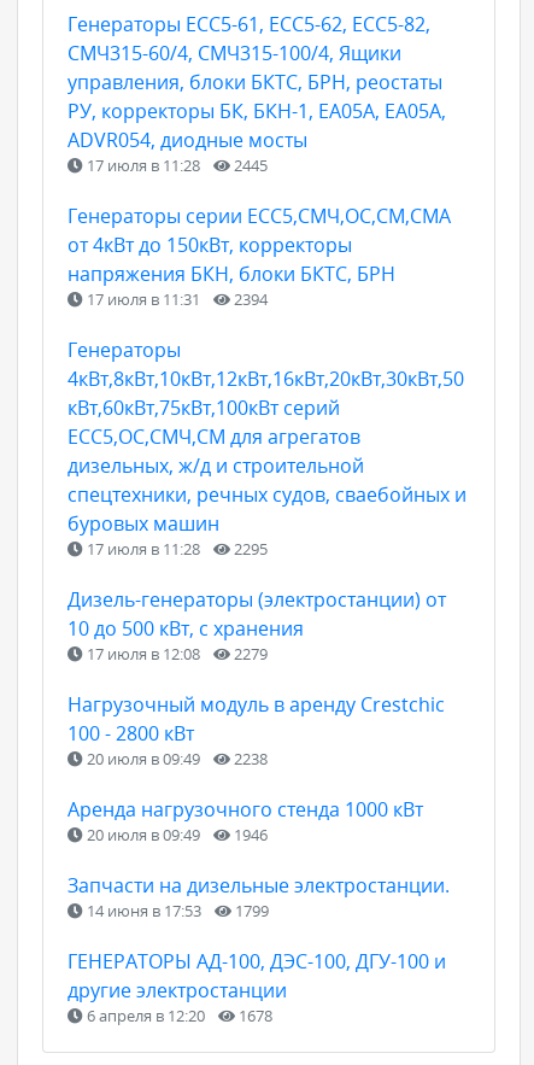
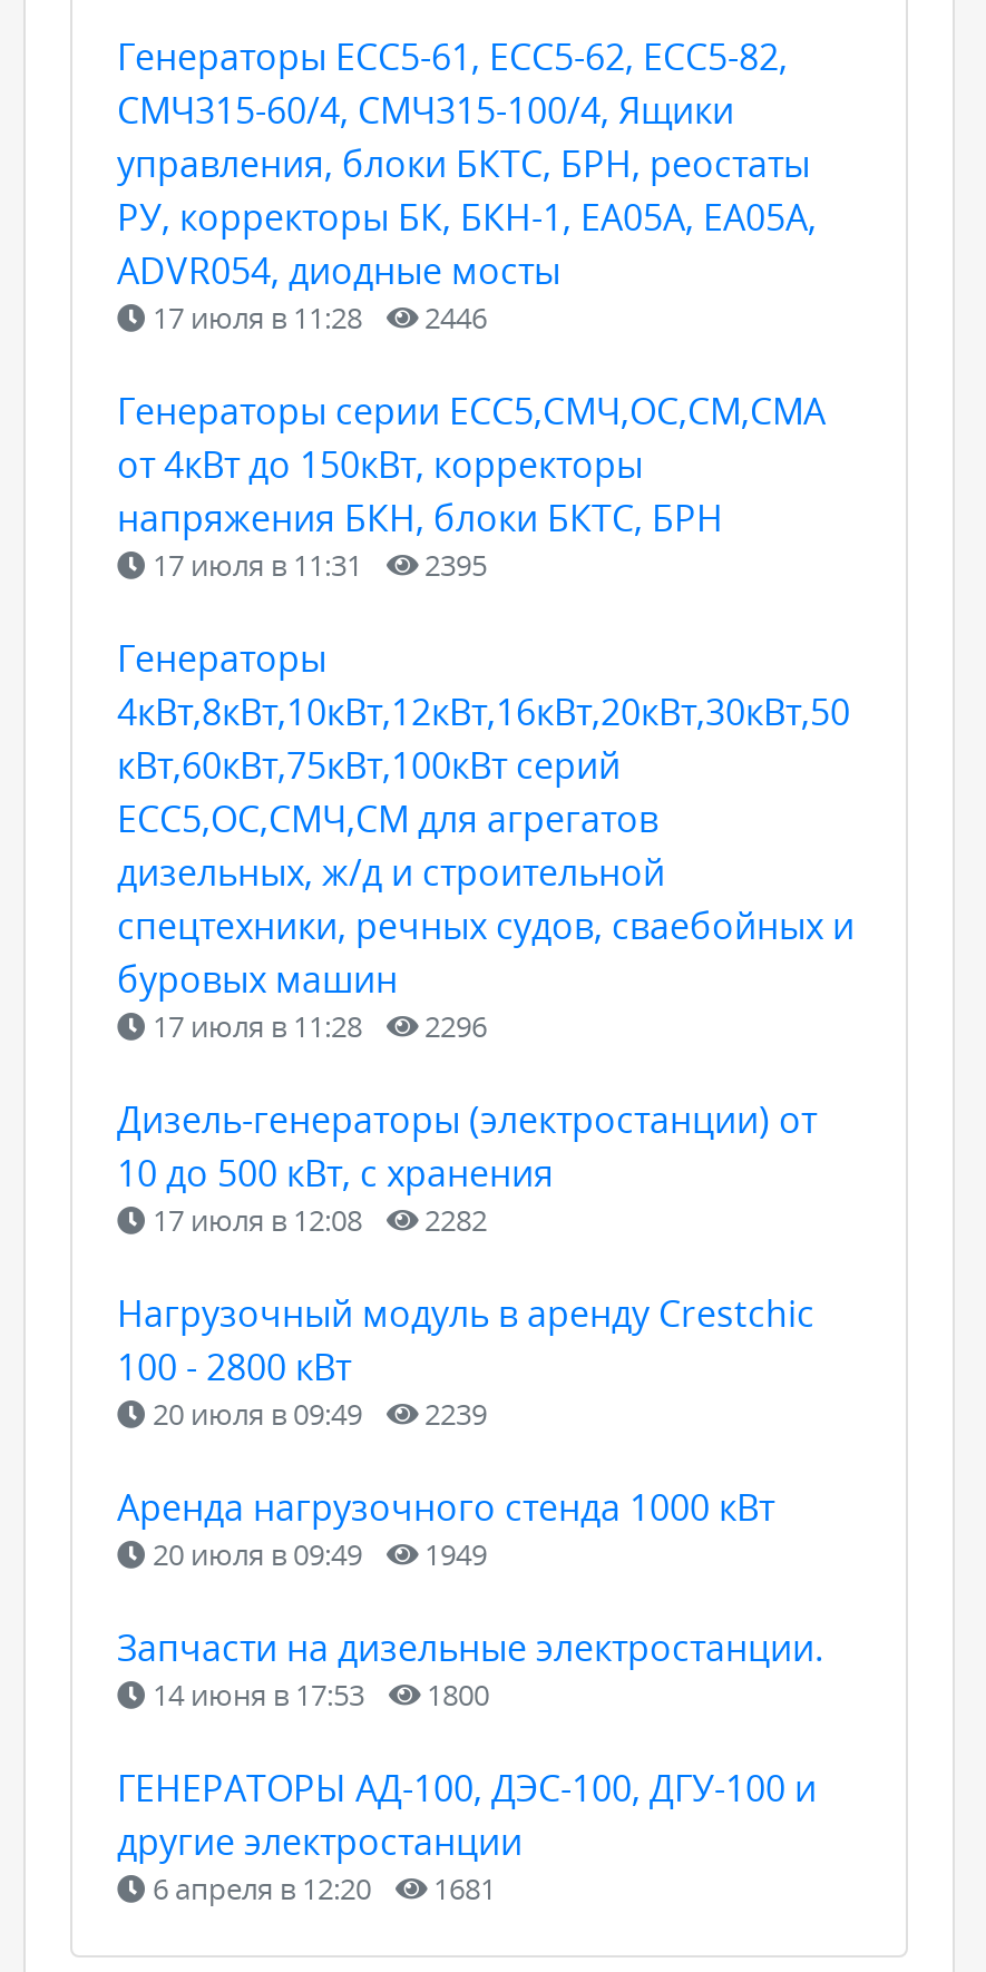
- 17 июля в 11:28 2445
+ 17 июля в 11:28 2446

- 17 июля в 11:31 2394
+ 17 июля в 11:31 2395

- 17 июля в 11:28 2295
+ 17 июля в 11:28 2296

- 17 июля в 12:08 2279
+ 17 июля в 12:08 2282

- 20 июля в 09:49 2238
+ 20 июля в 09:49 2239

- 20 июля в 09:49 1946
+ 20 июля в 09:49 1949

- 14 июня в 17:53 1799
+ 14 июня в 17:53 1800

- 1678
+ 1681
